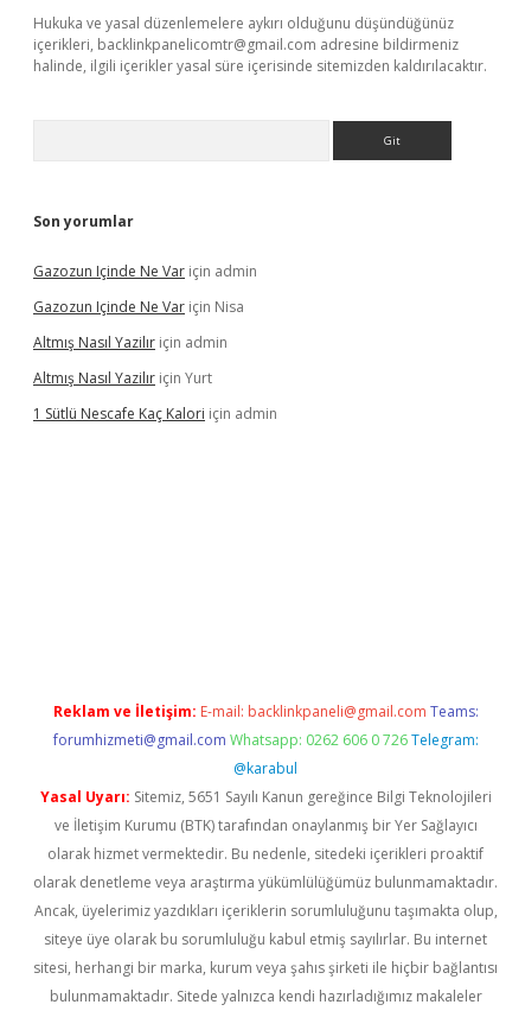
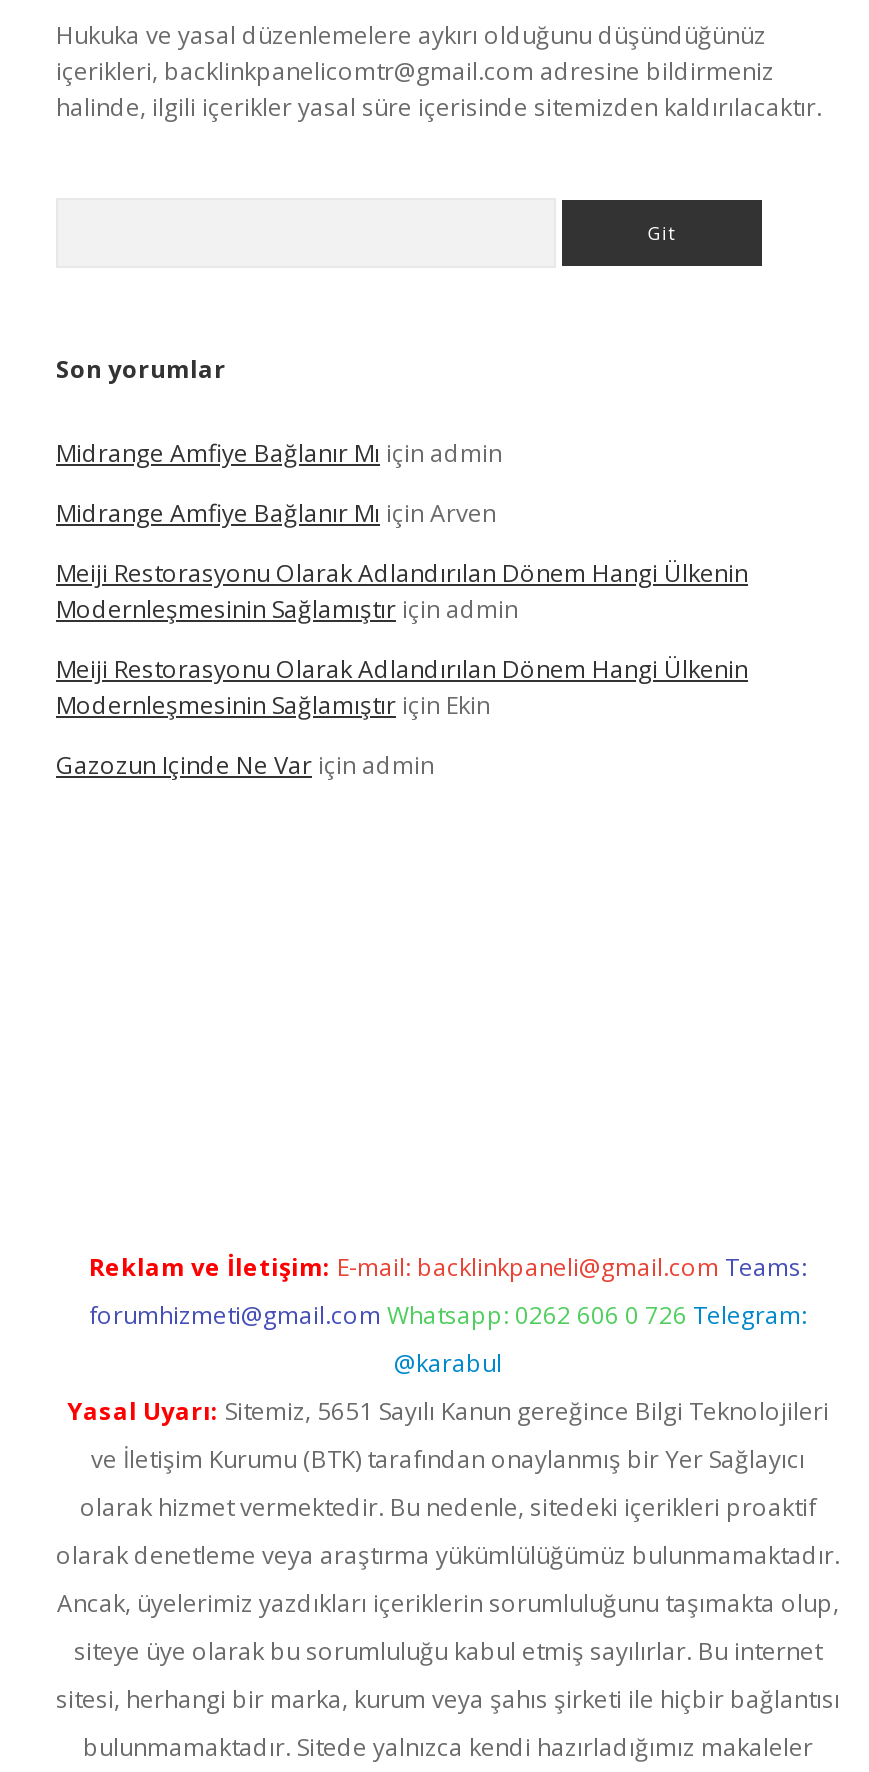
+ Midrange Amfiye Bağlanır Mı için admin
+ Midrange Amfiye Bağlanır Mı için Arven
+ Meiji Restorasyonu Olarak Adlandırılan Dönem Hangi Ülkenin
+ Modernleşmesinin Sağlamıştır için admin
+ Meiji Restorasyonu Olarak Adlandırılan Dönem Hangi Ülkenin
+ Modernleşmesinin Sağlamıştır için Ekin

moved down: Gazozun Içinde Ne Var için admin

- Gazozun Içinde Ne Var için Nisa
- Altmış Nasıl Yazilır için admin
- Altmış Nasıl Yazilır için Yurt
- 1 Sütlü Nescafe Kaç Kalori için admin
